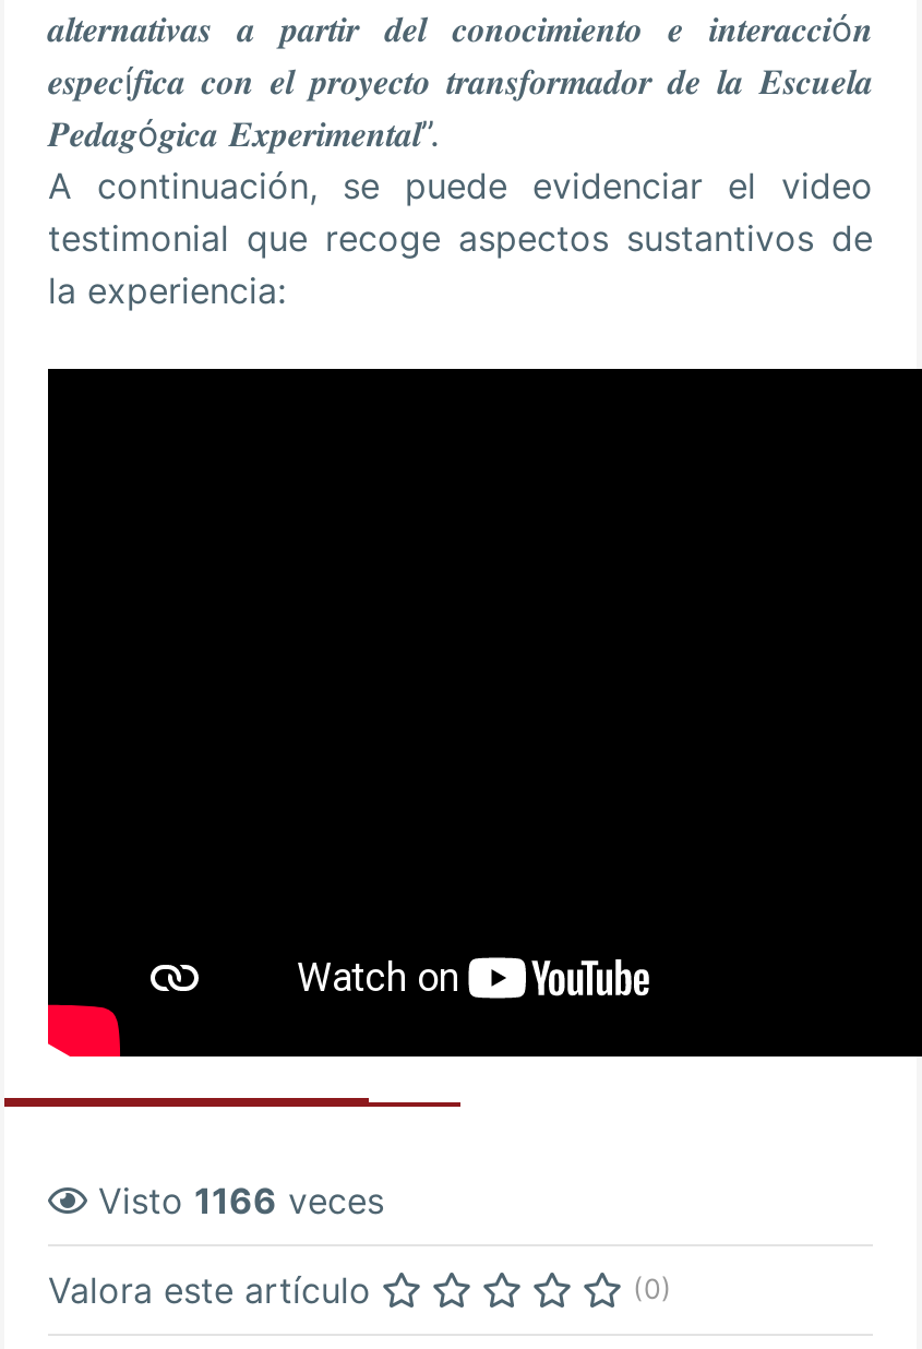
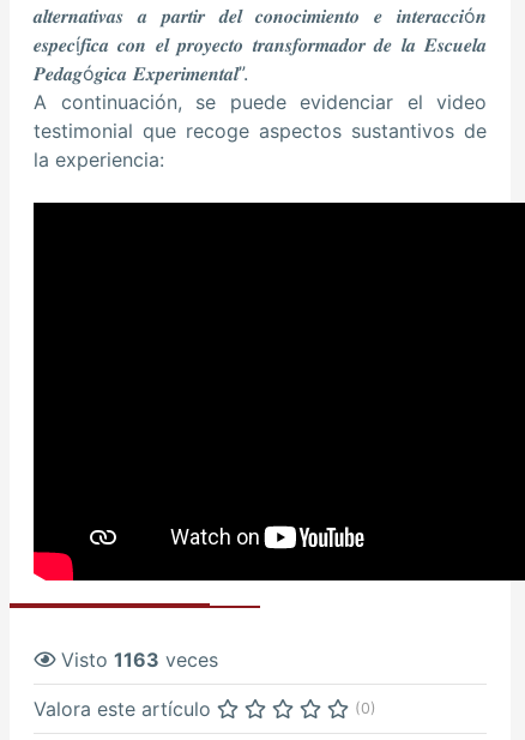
- Visto 1166 veces
+ Visto 1163 veces
